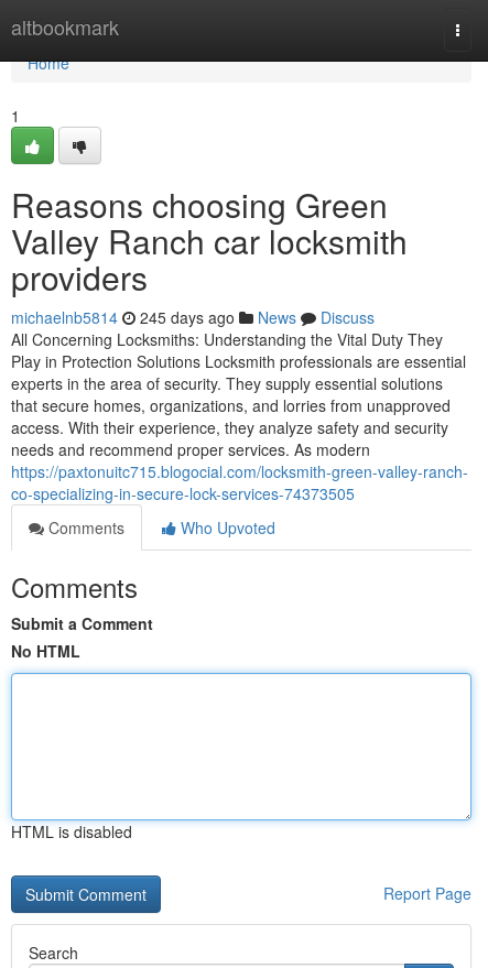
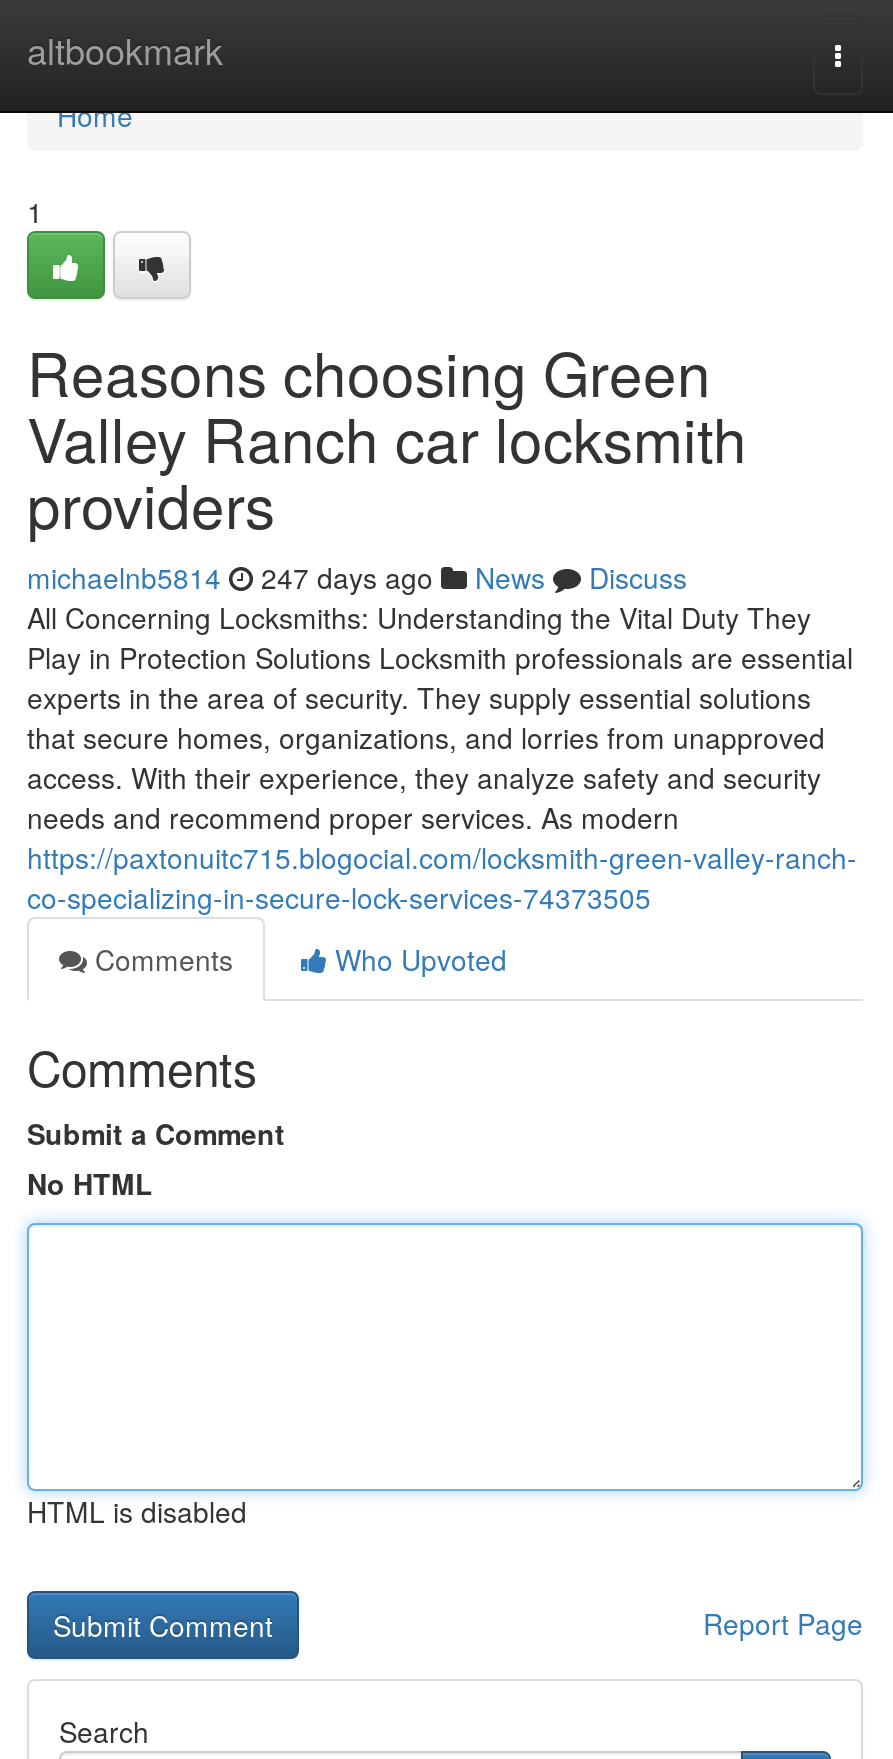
- michaelnb5814 245 days ago News Discuss
+ michaelnb5814 247 days ago News Discuss
